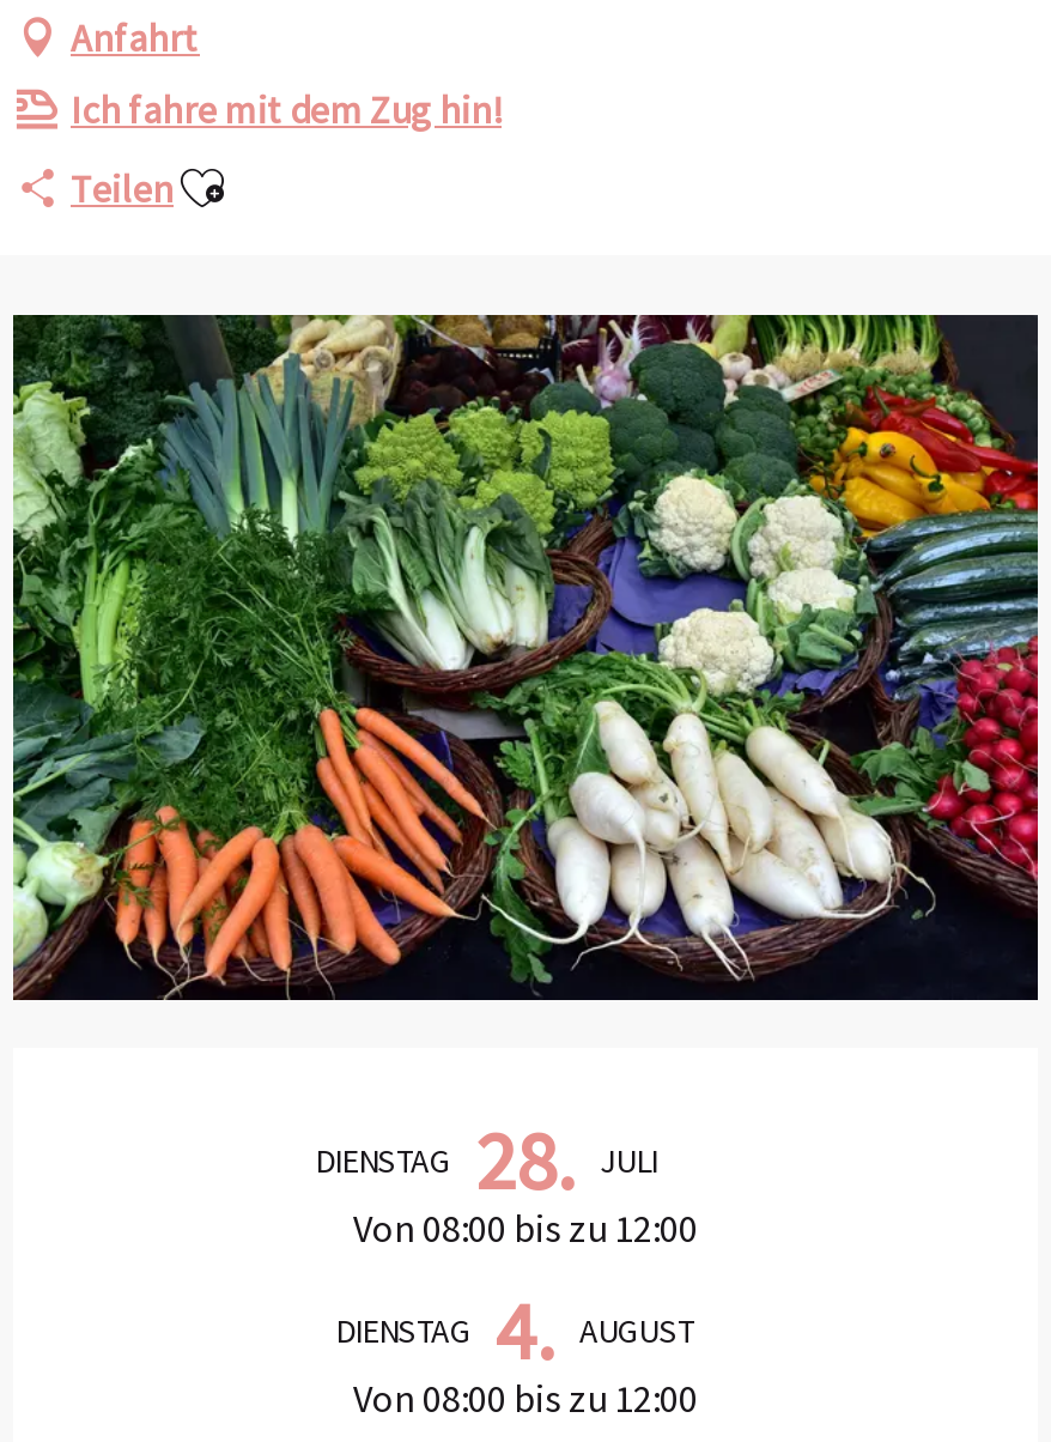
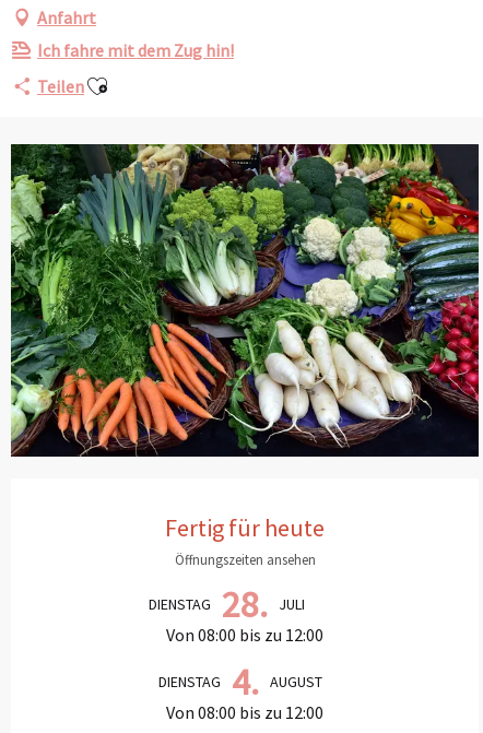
+ Fertig für heute
+ Öffnungszeiten ansehen
